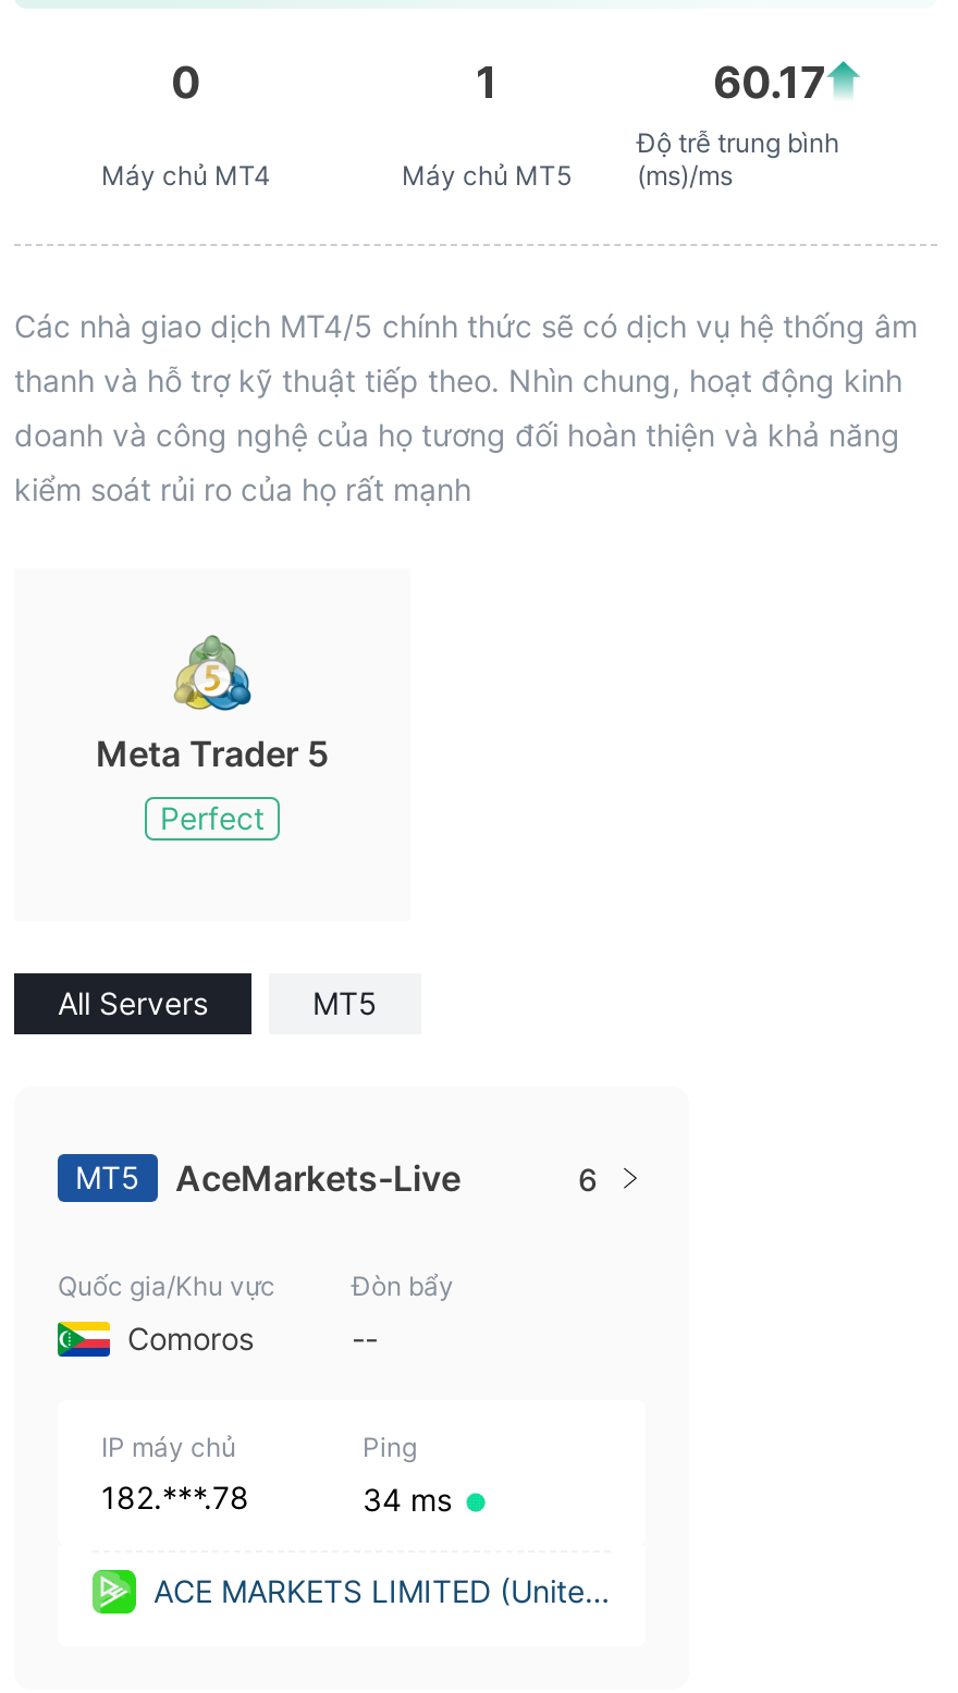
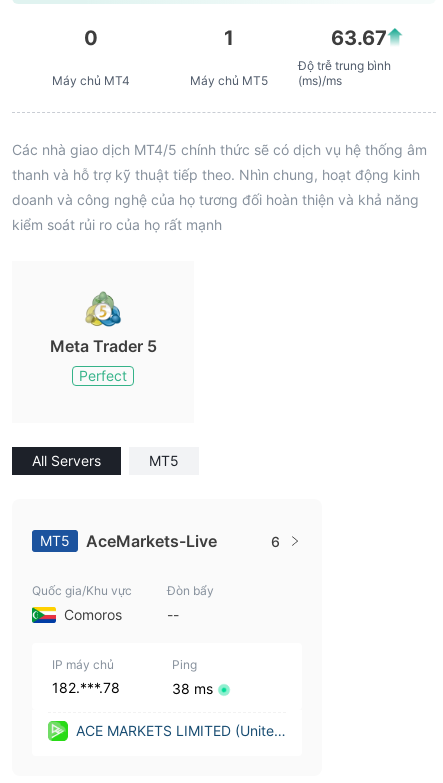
- 60.17
+ 63.67

- 34 ms
+ 38 ms
